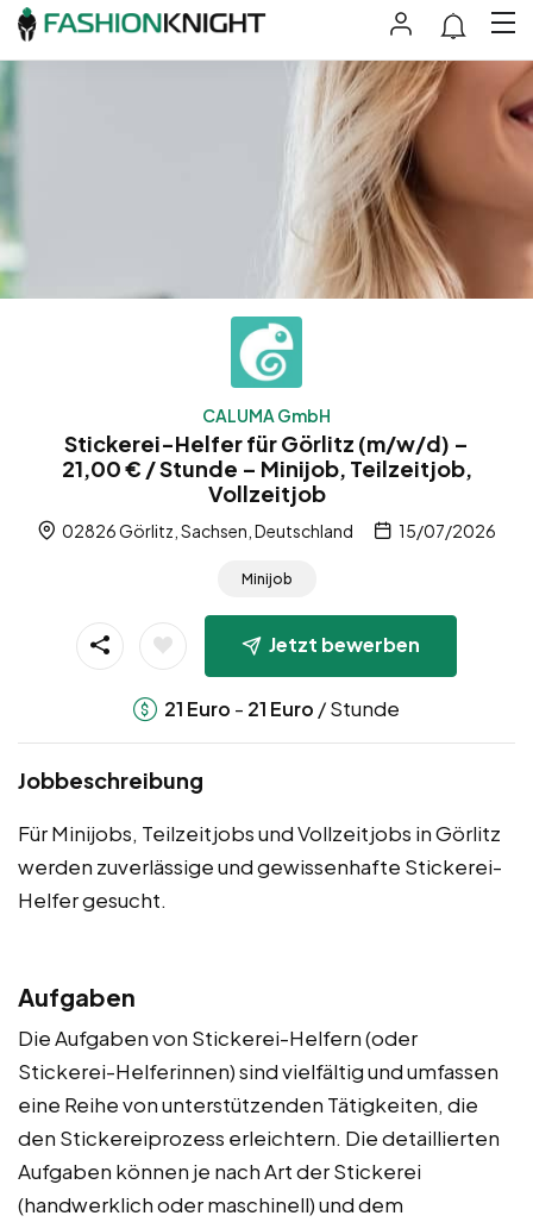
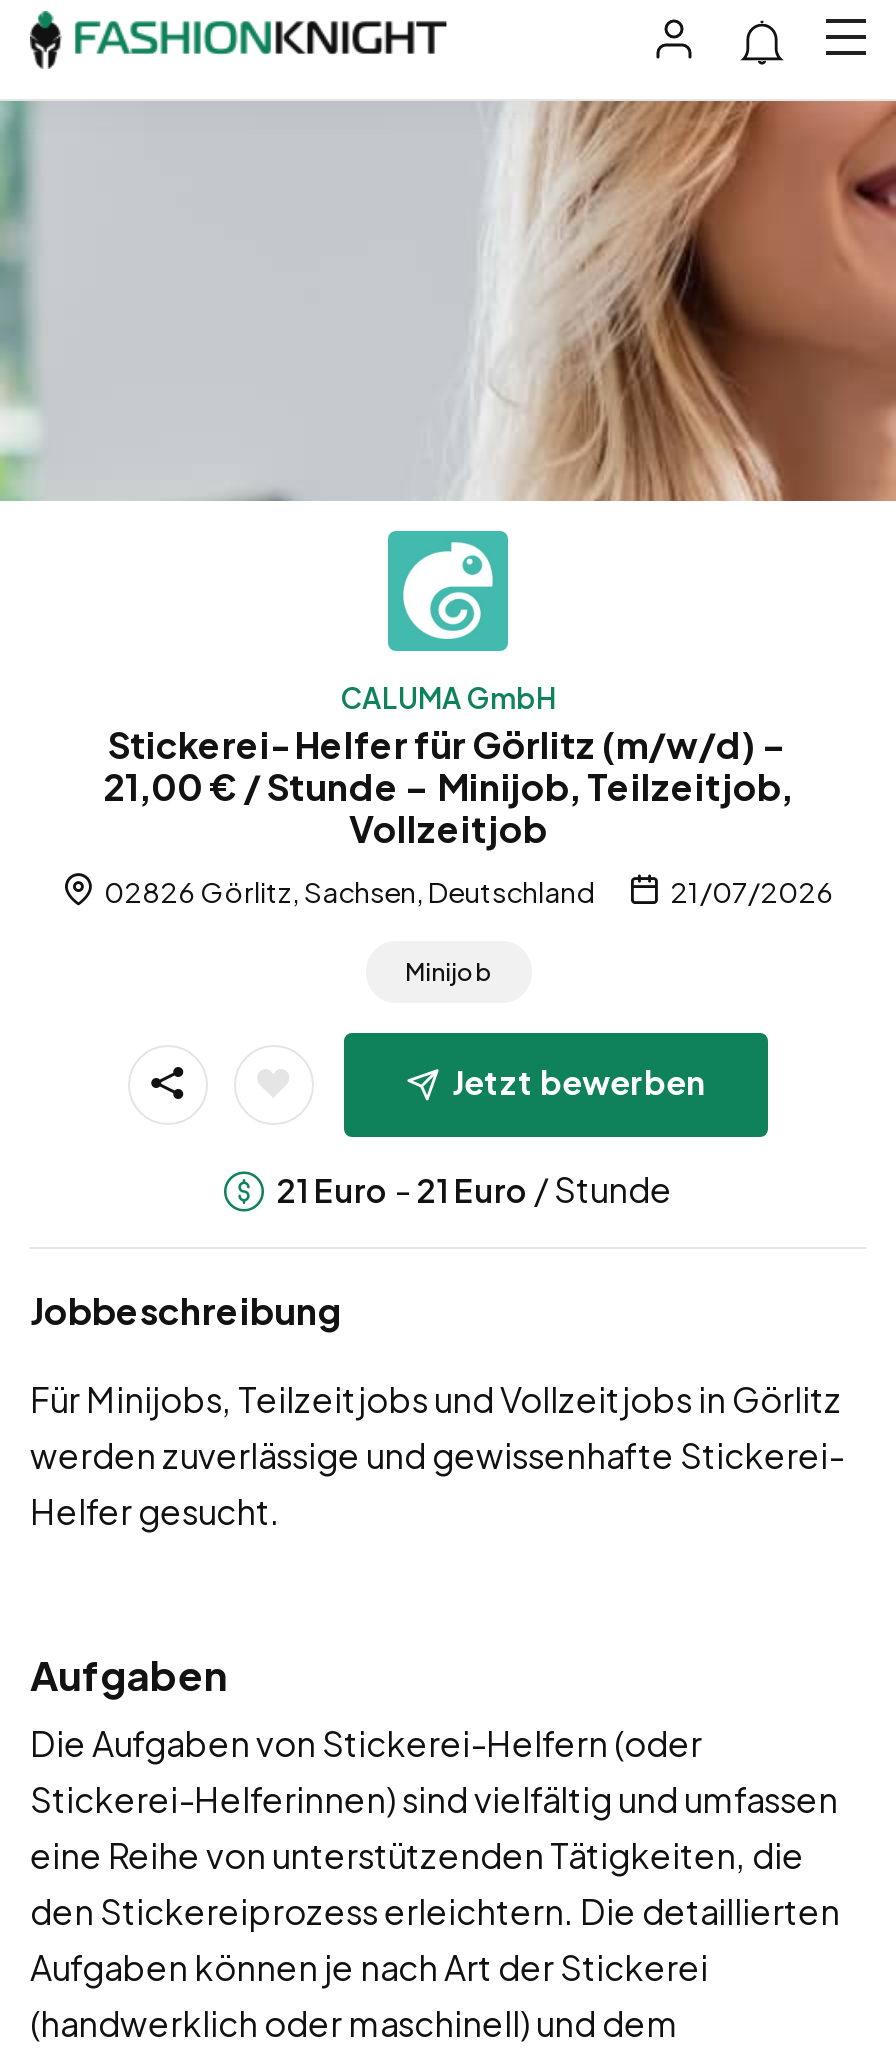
- 02826 Görlitz, Sachsen, Deutschland 15/07/2026
+ 02826 Görlitz, Sachsen, Deutschland 21/07/2026
